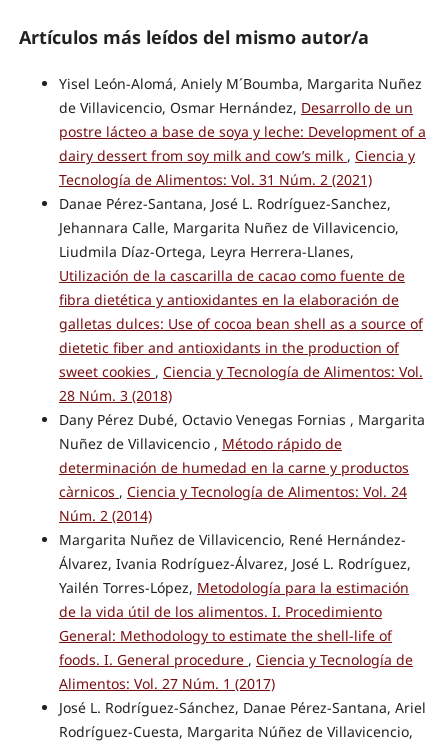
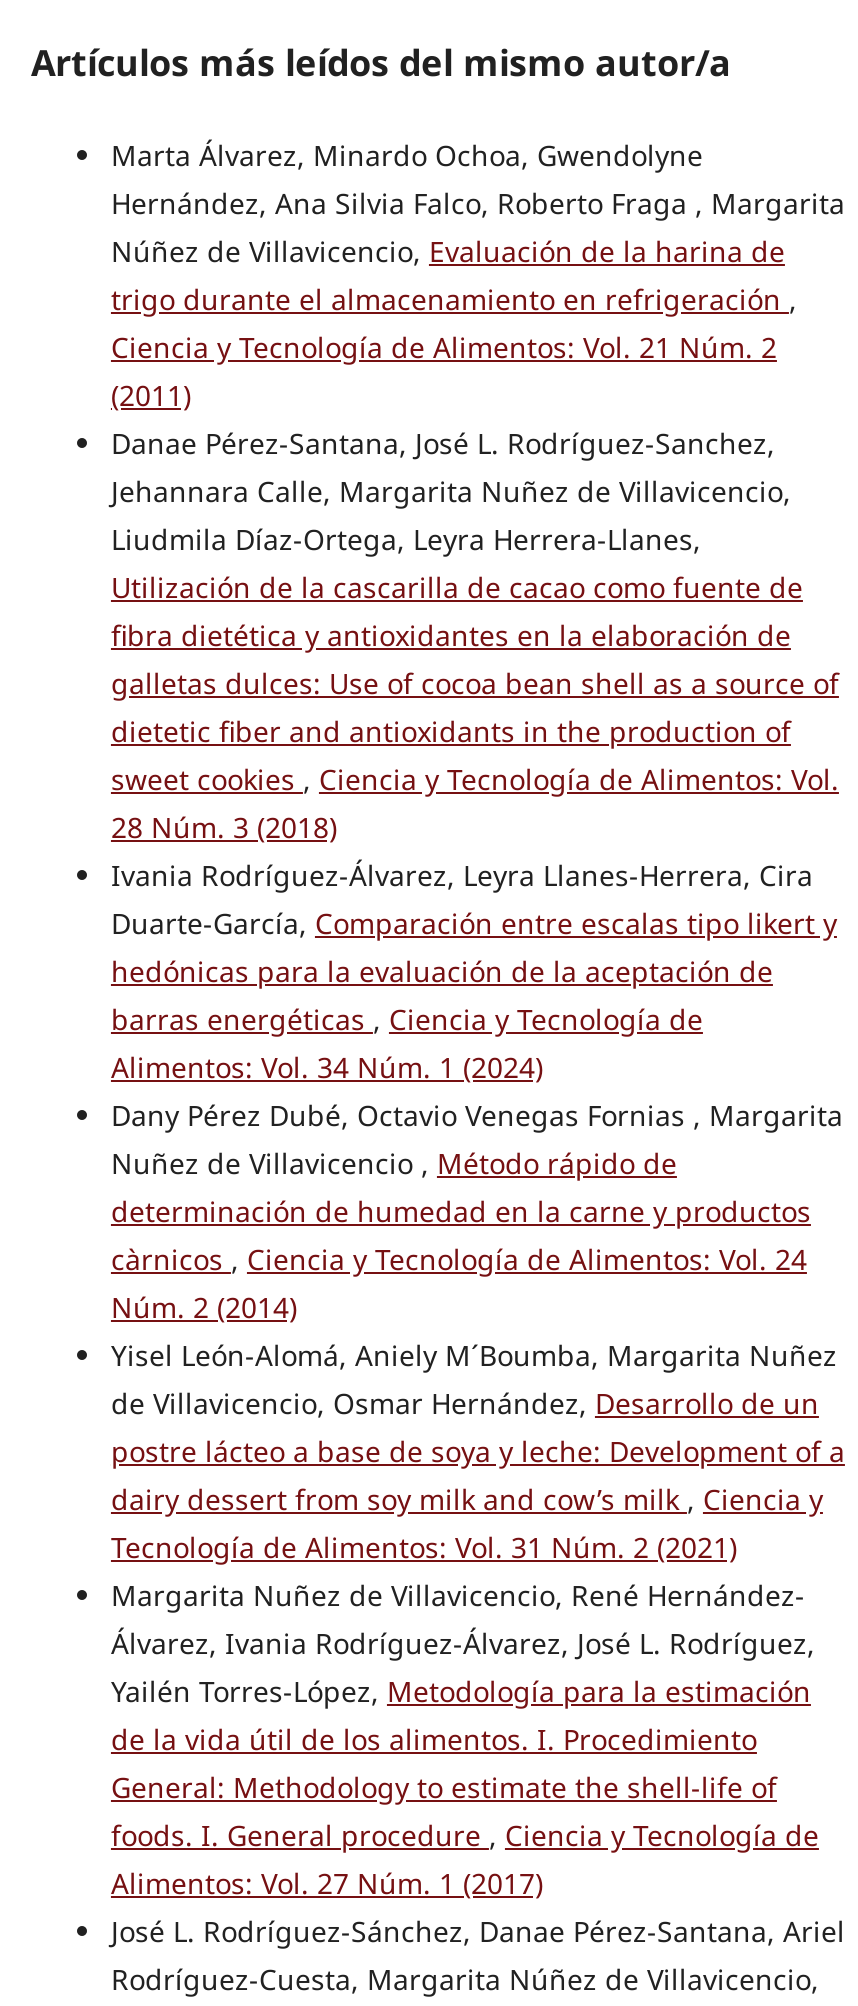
+ Marta Álvarez, Minardo Ochoa, Gwendolyne
+ Hernández, Ana Silvia Falco, Roberto Fraga , Margarita
+ Núñez de Villavicencio, Evaluación de la harina de
+ trigo durante el almacenamiento en refrigeración,
+ Ciencia y Tecnología de Alimentos: Vol. 21 Núm. 2
+ (2011)

moved down: Yisel León-Alomá, Aniely M´Boumba, Margarita Nuñez | de Villavicencio, Osmar Hernández, Desarrollo de un | postre lácteo a base de soya y leche: Development of a | dairy dessert from soy milk and cow’s milk, Ciencia y | Tecnología de Alimentos: Vol. 31 Núm. 2 (2021)

+ Ivania Rodríguez-Álvarez, Leyra Llanes-Herrera, Cira
+ Duarte-García, Comparación entre escalas tipo likert y
+ hedónicas para la evaluación de la aceptación de
+ barras energéticas, Ciencia y Tecnología de
+ Alimentos: Vol. 34 Núm. 1 (2024)
